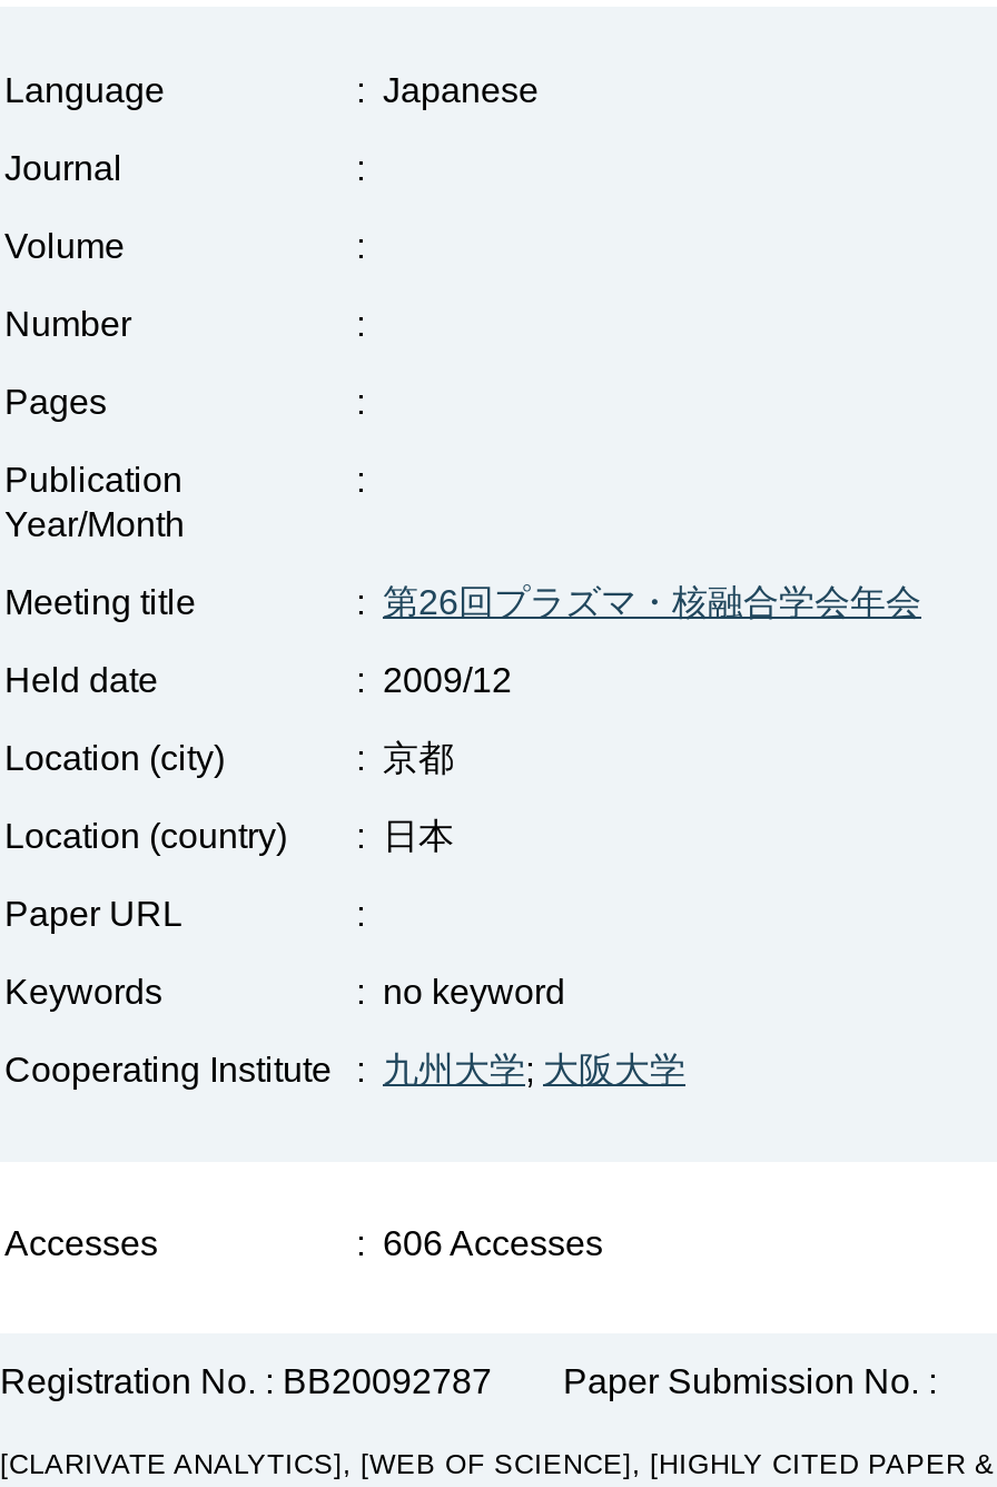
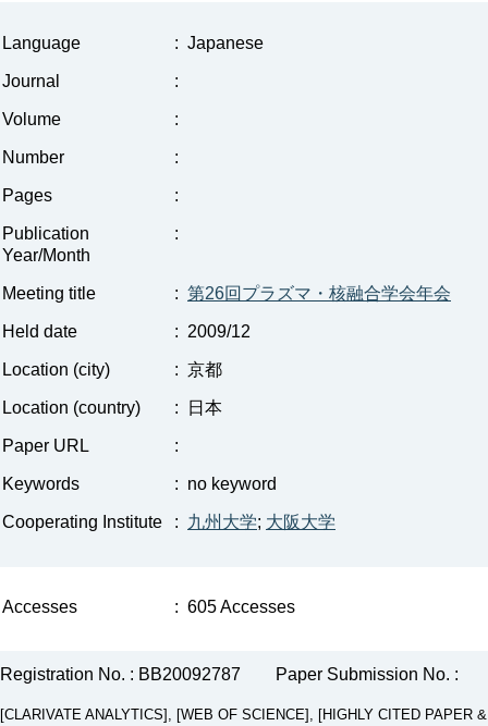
- : 606 Accesses
+ : 605 Accesses
